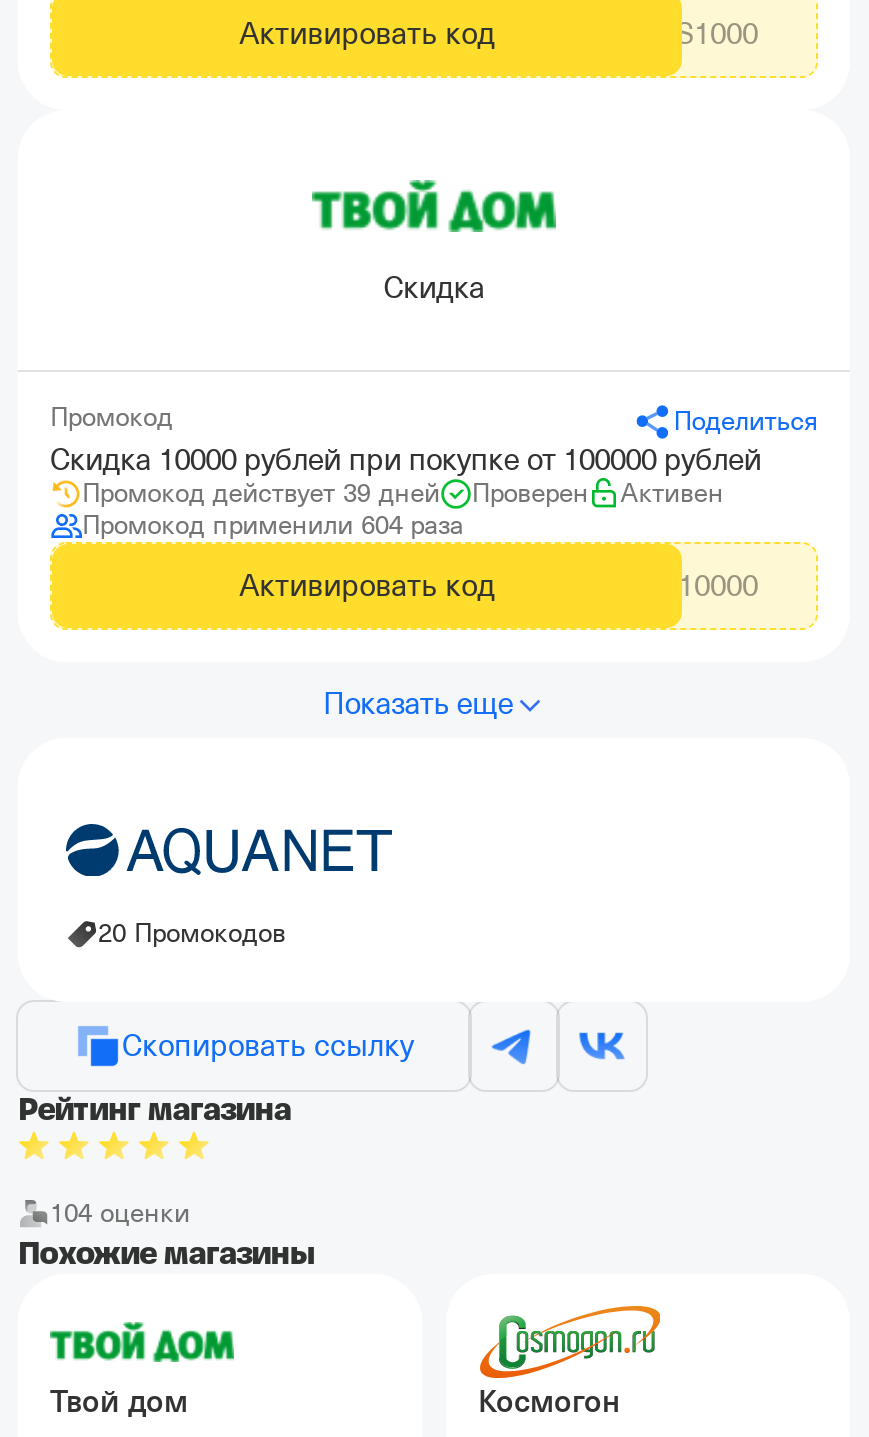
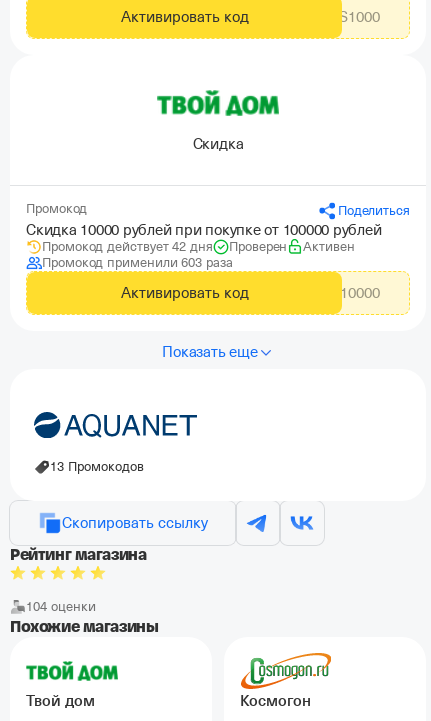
- Промокод действует 39 дней
+ Промокод действует 42 дня

- Промокод применили 604 раза
+ Промокод применили 603 раза

- 20 Промокодов
+ 13 Промокодов
